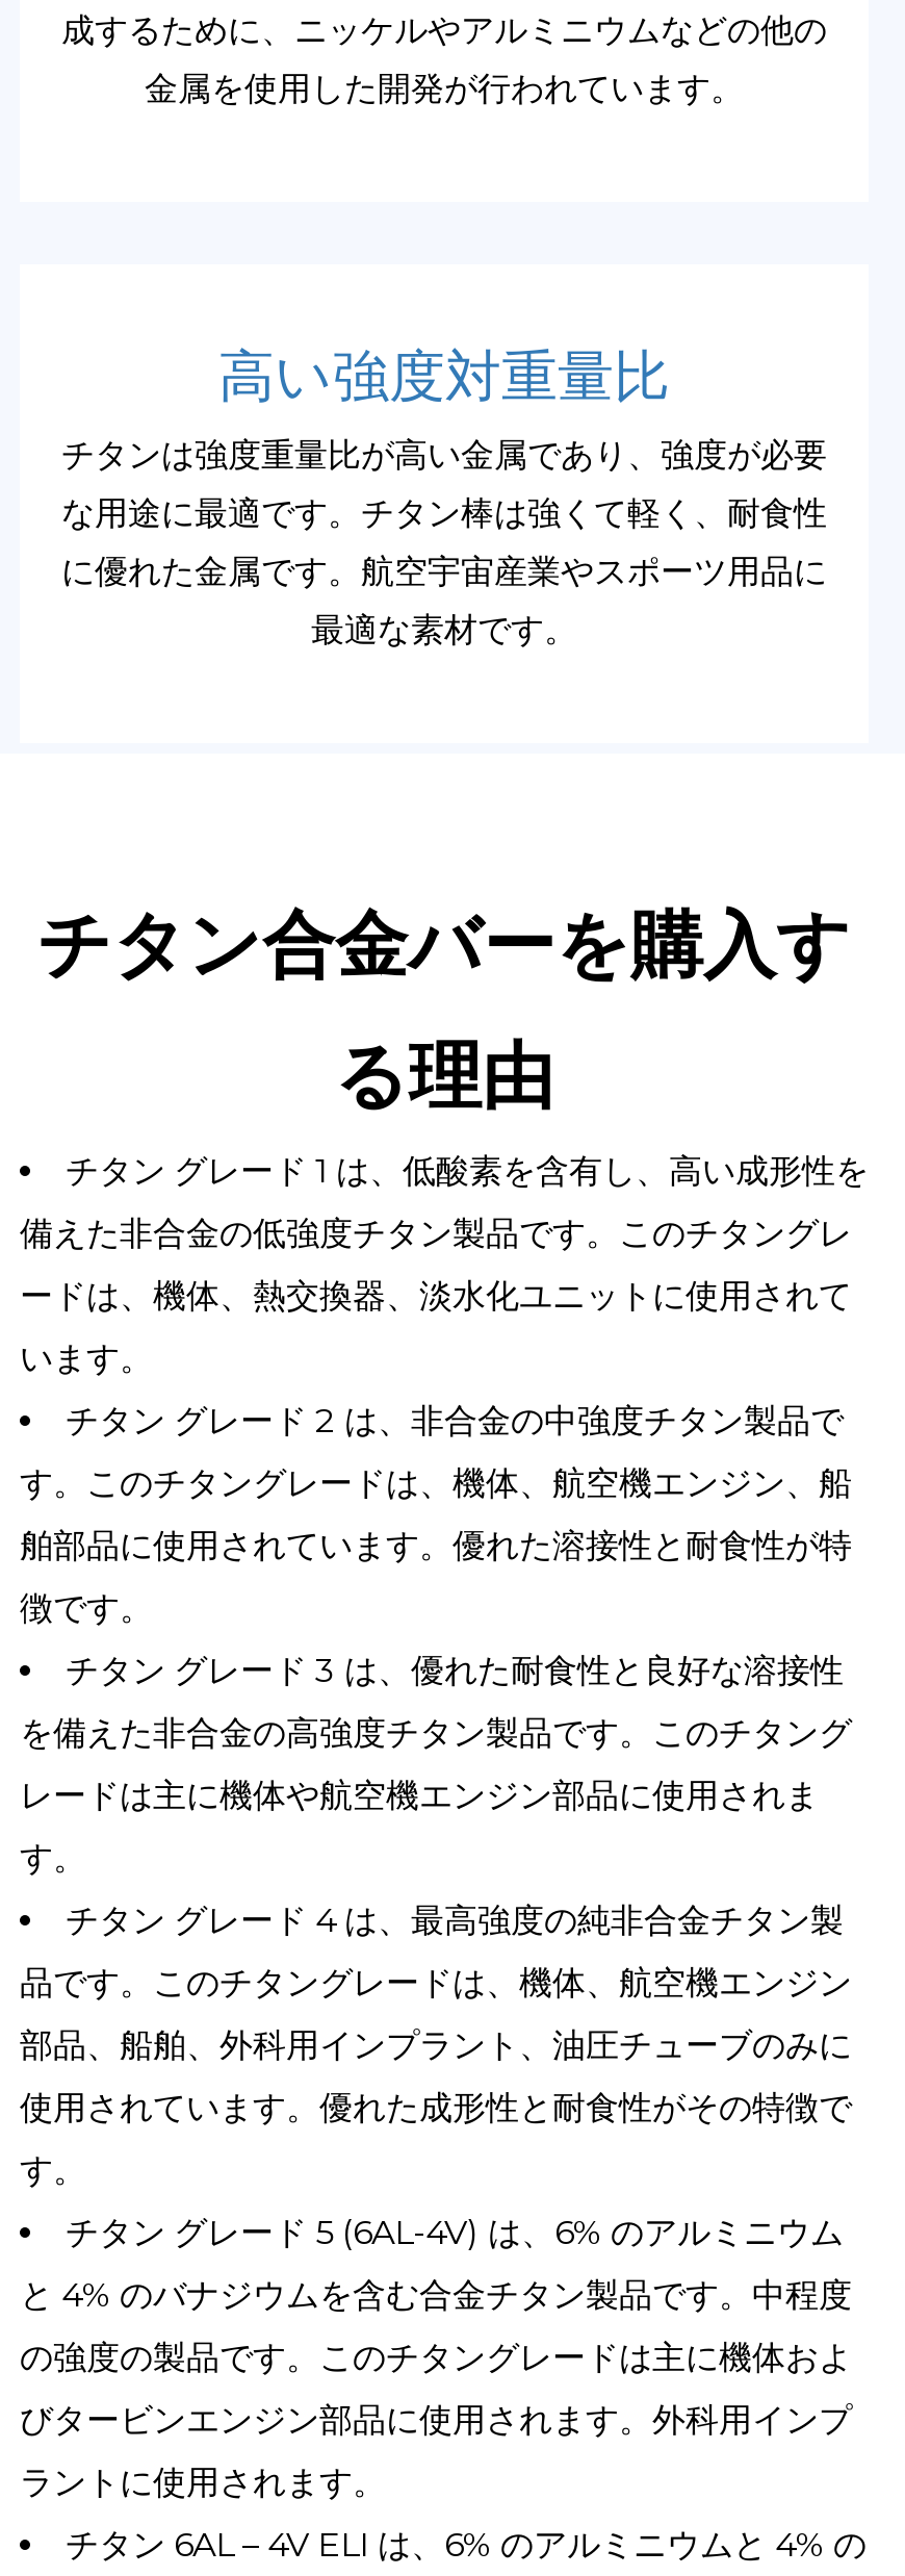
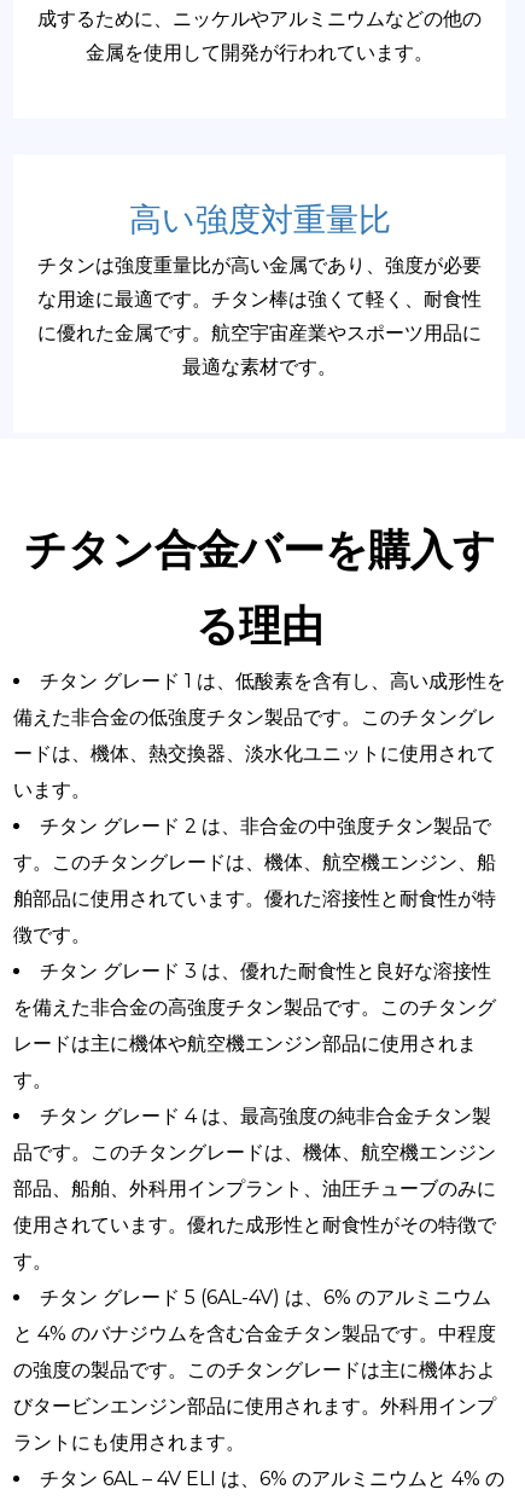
- 金属を使用した開発が行われています。
+ 金属を使用して開発が行われています。

- ラントに使用されます。
+ ラントにも使用されます。
